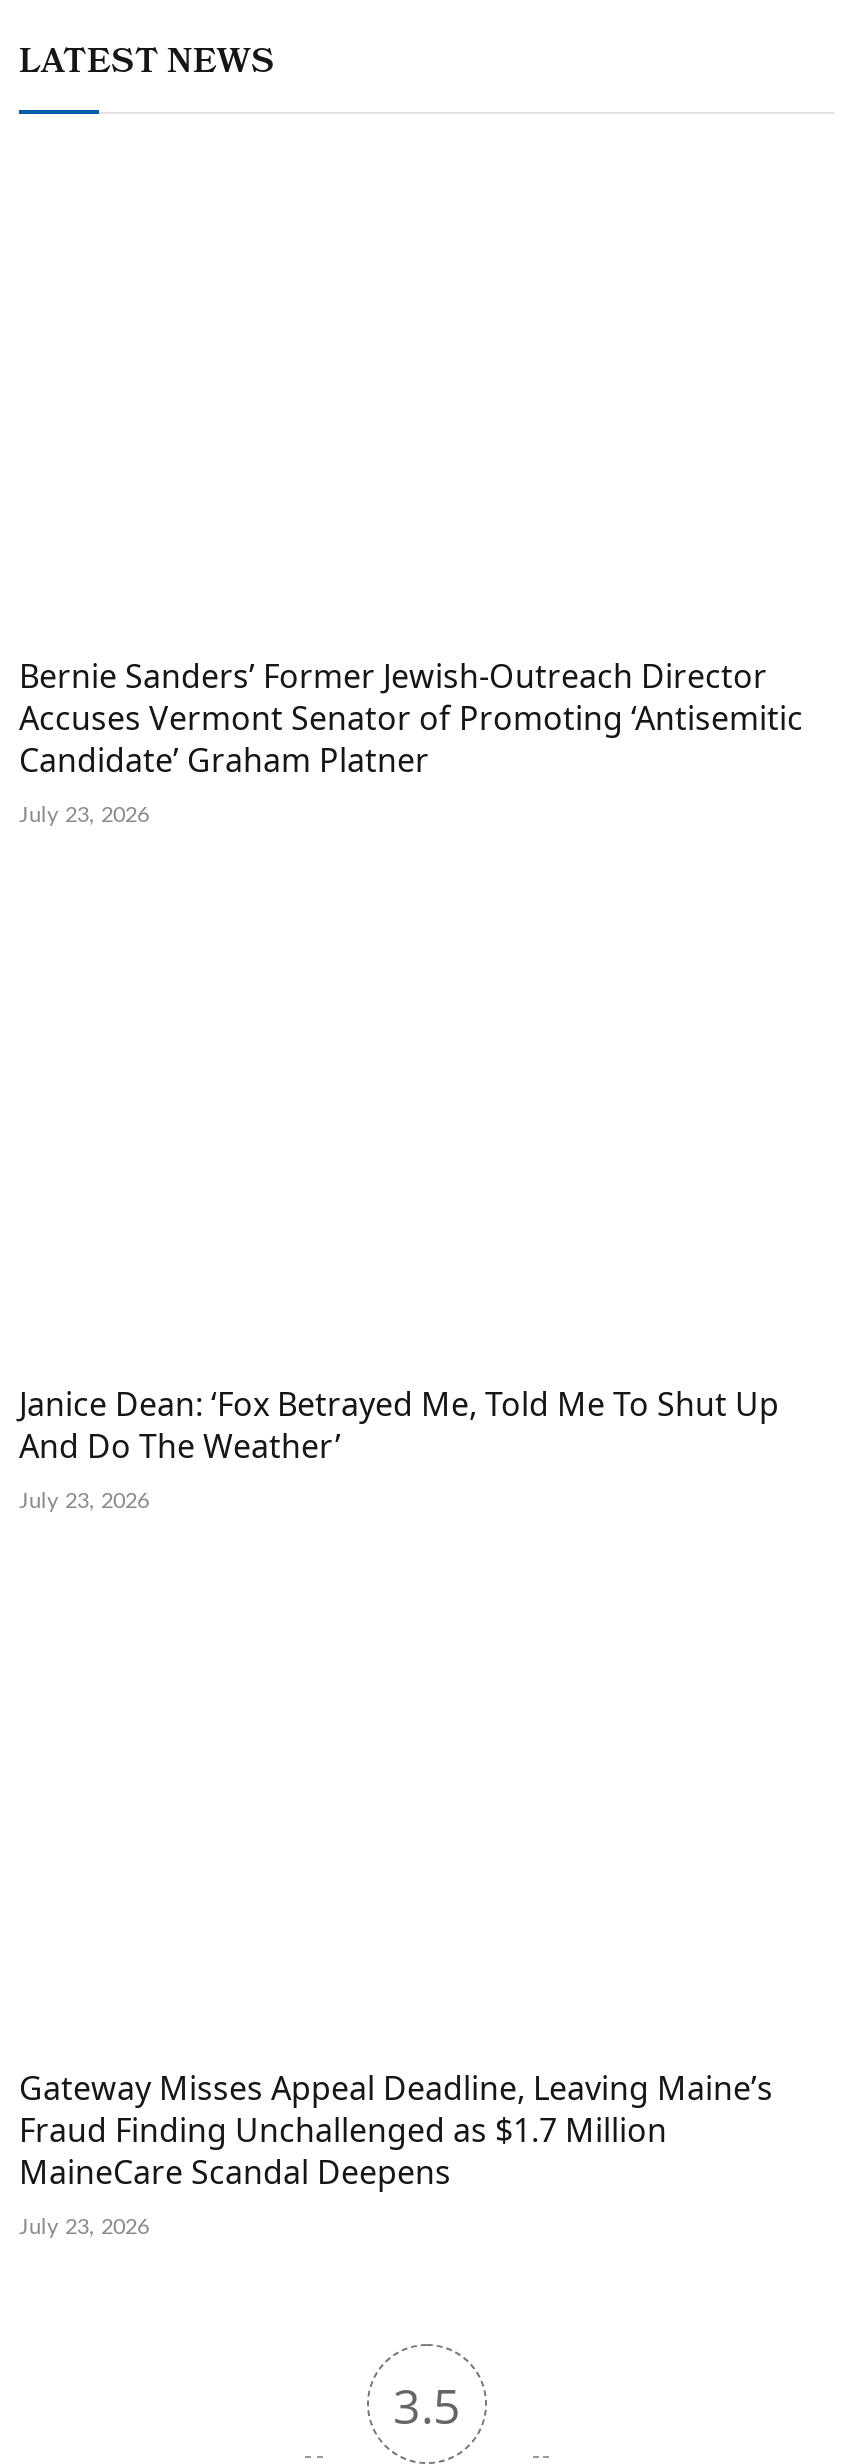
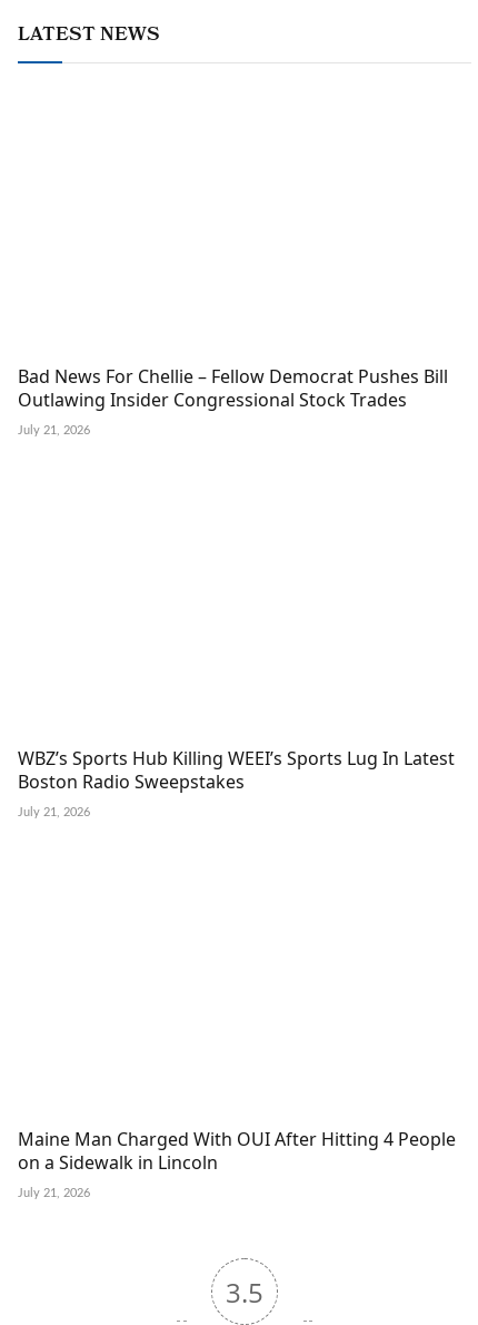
- Bernie Sanders’ Former Jewish-Outreach Director
- Accuses Vermont Senator of Promoting ‘Antisemitic
- Candidate’ Graham Platner
+ Bad News For Chellie – Fellow Democrat Pushes Bill
+ Outlawing Insider Congressional Stock Trades

- July 23, 2026
+ July 21, 2026

- Janice Dean: ‘Fox Betrayed Me, Told Me To Shut Up
- And Do The Weather’
+ WBZ’s Sports Hub Killing WEEI’s Sports Lug In Latest
+ Boston Radio Sweepstakes

- July 23, 2026
+ July 21, 2026

- Gateway Misses Appeal Deadline, Leaving Maine’s
- Fraud Finding Unchallenged as $1.7 Million
- MaineCare Scandal Deepens
+ Maine Man Charged With OUI After Hitting 4 People
+ on a Sidewalk in Lincoln

- July 23, 2026
+ July 21, 2026
